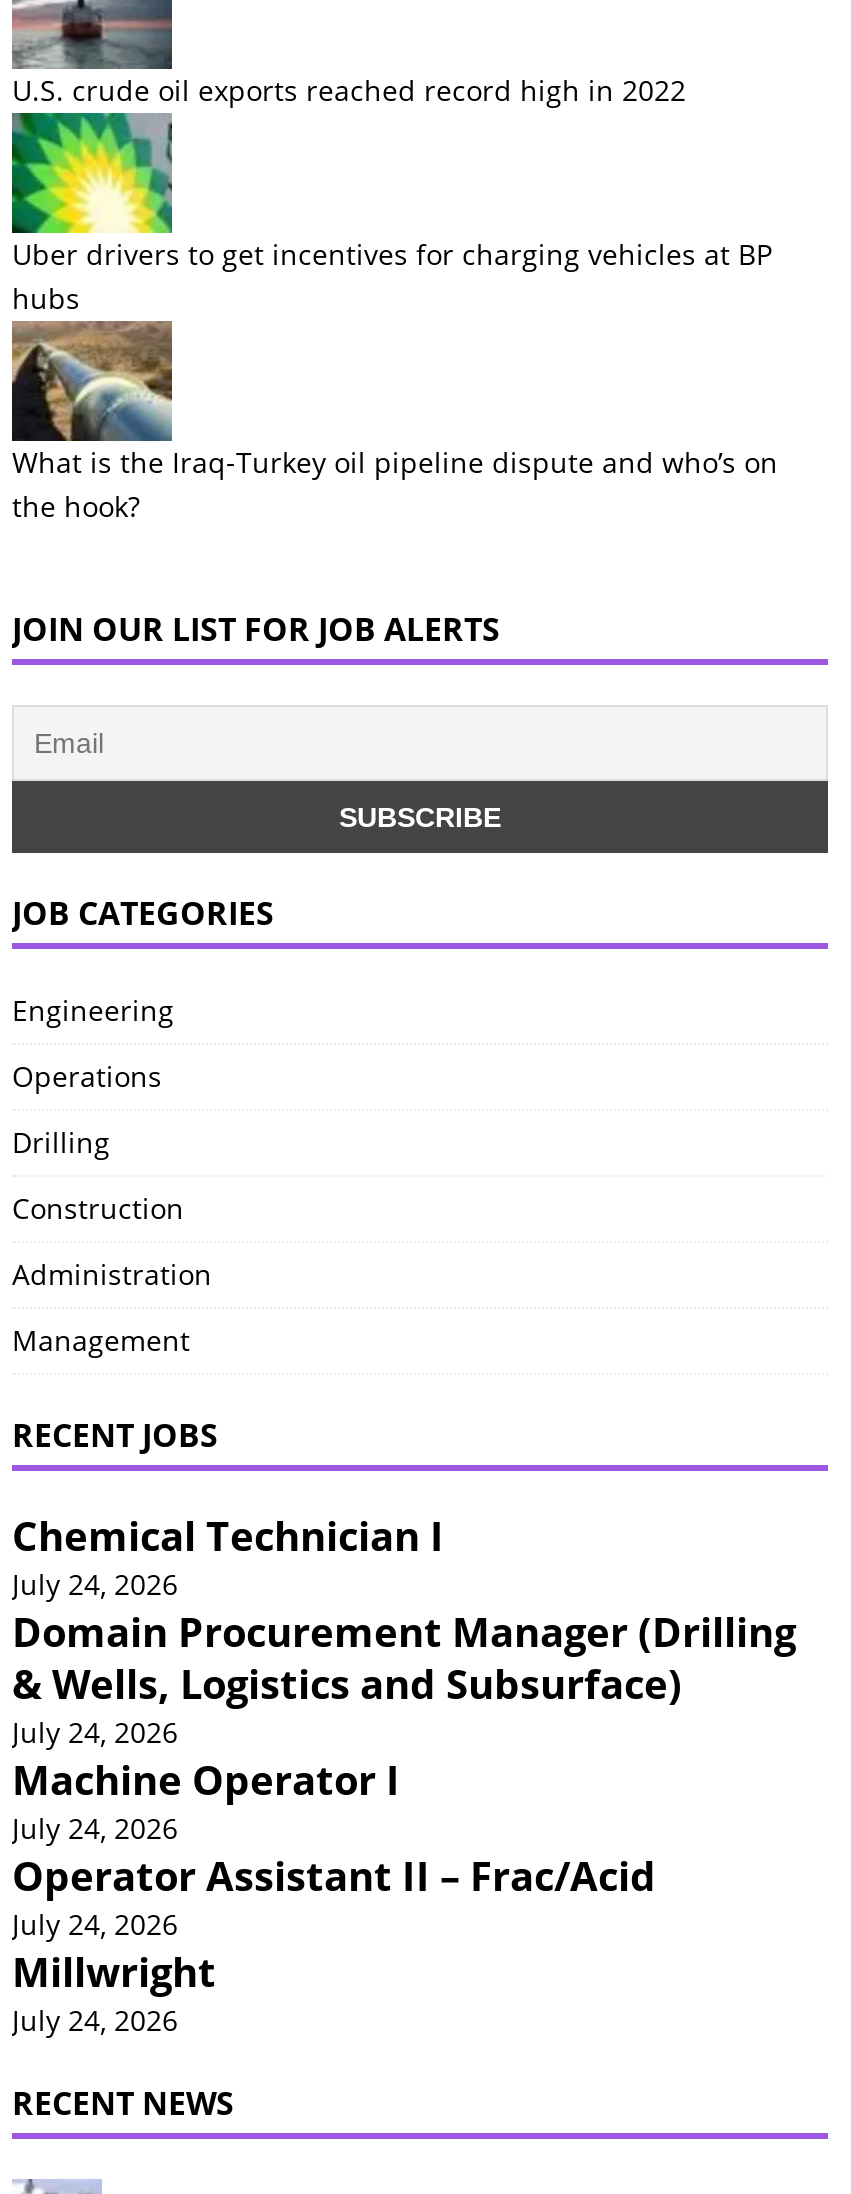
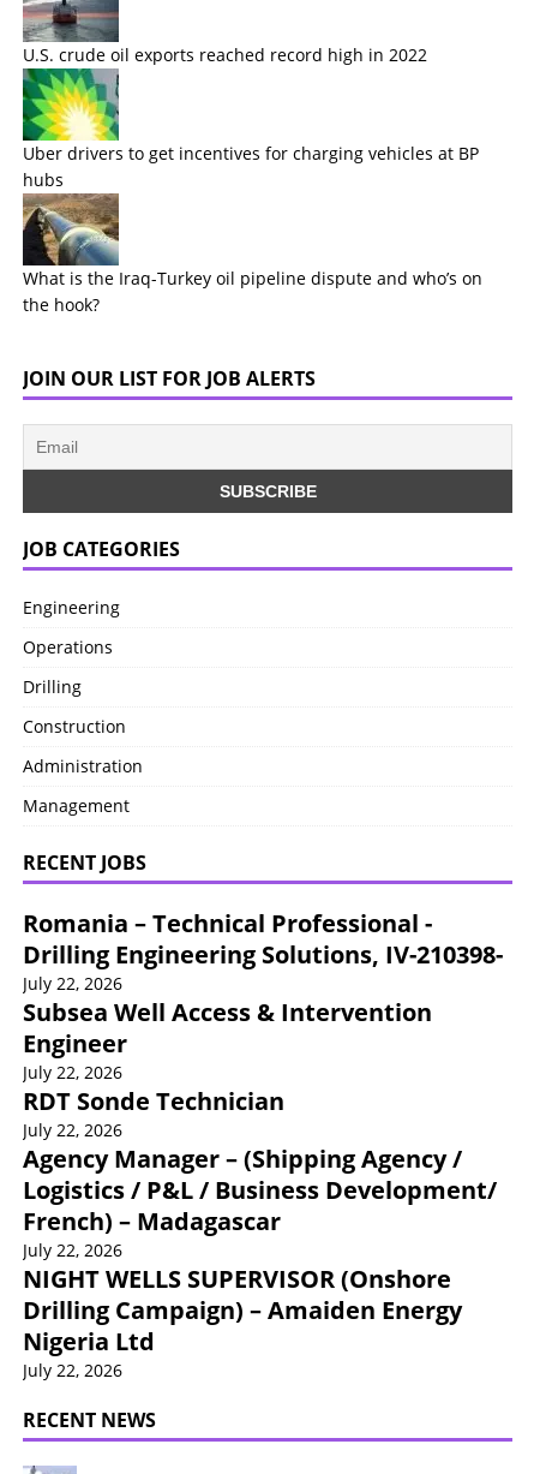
- Chemical Technician I
- July 24, 2026
- Domain Procurement Manager (Drilling
- & Wells, Logistics and Subsurface)
- July 24, 2026
- Machine Operator I
- July 24, 2026
- Operator Assistant II – Frac/Acid
- July 24, 2026
- Millwright
- July 24, 2026
+ Romania – Technical Professional -
+ Drilling Engineering Solutions, IV-210398-
+ July 22, 2026
+ Subsea Well Access & Intervention
+ Engineer
+ July 22, 2026
+ RDT Sonde Technician
+ July 22, 2026
+ Agency Manager – (Shipping Agency /
+ Logistics / P&L / Business Development/
+ French) – Madagascar
+ July 22, 2026
+ NIGHT WELLS SUPERVISOR (Onshore
+ Drilling Campaign) – Amaiden Energy
+ Nigeria Ltd
+ July 22, 2026
